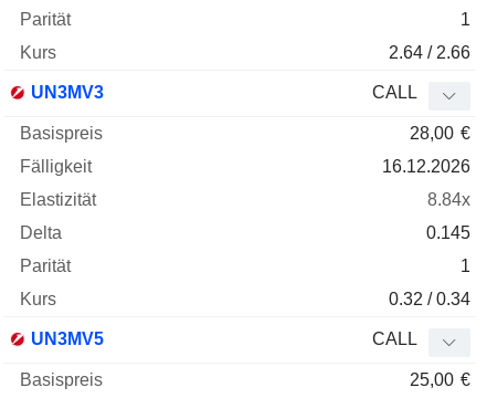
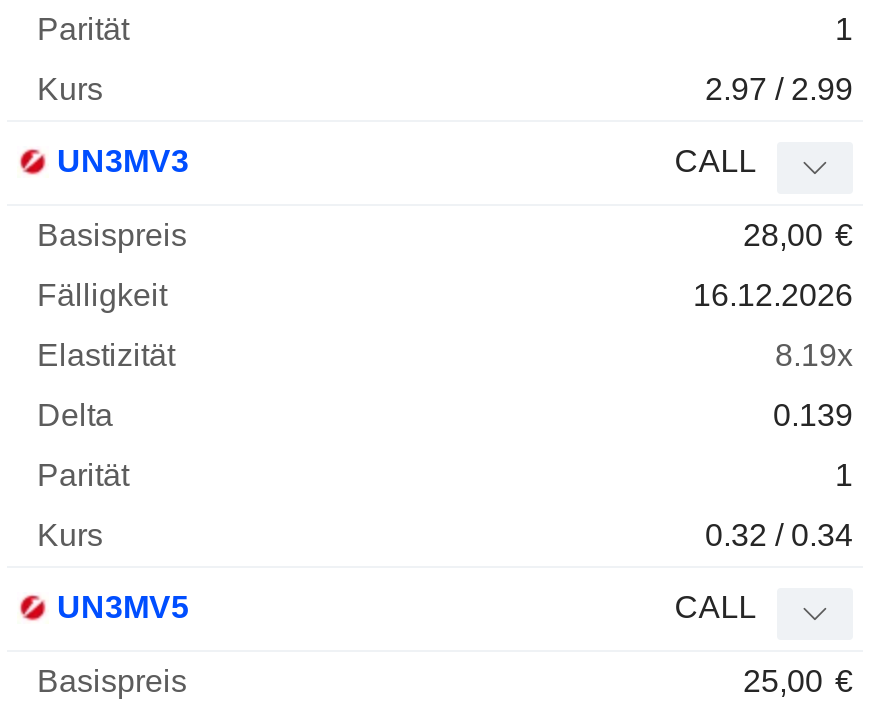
- 2.64 / 2.66
+ 2.97 / 2.99

- 8.84x
+ 8.19x

- 0.145
+ 0.139
